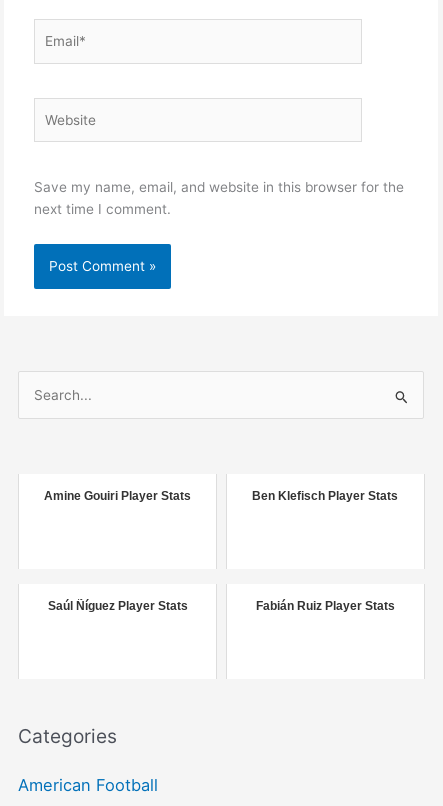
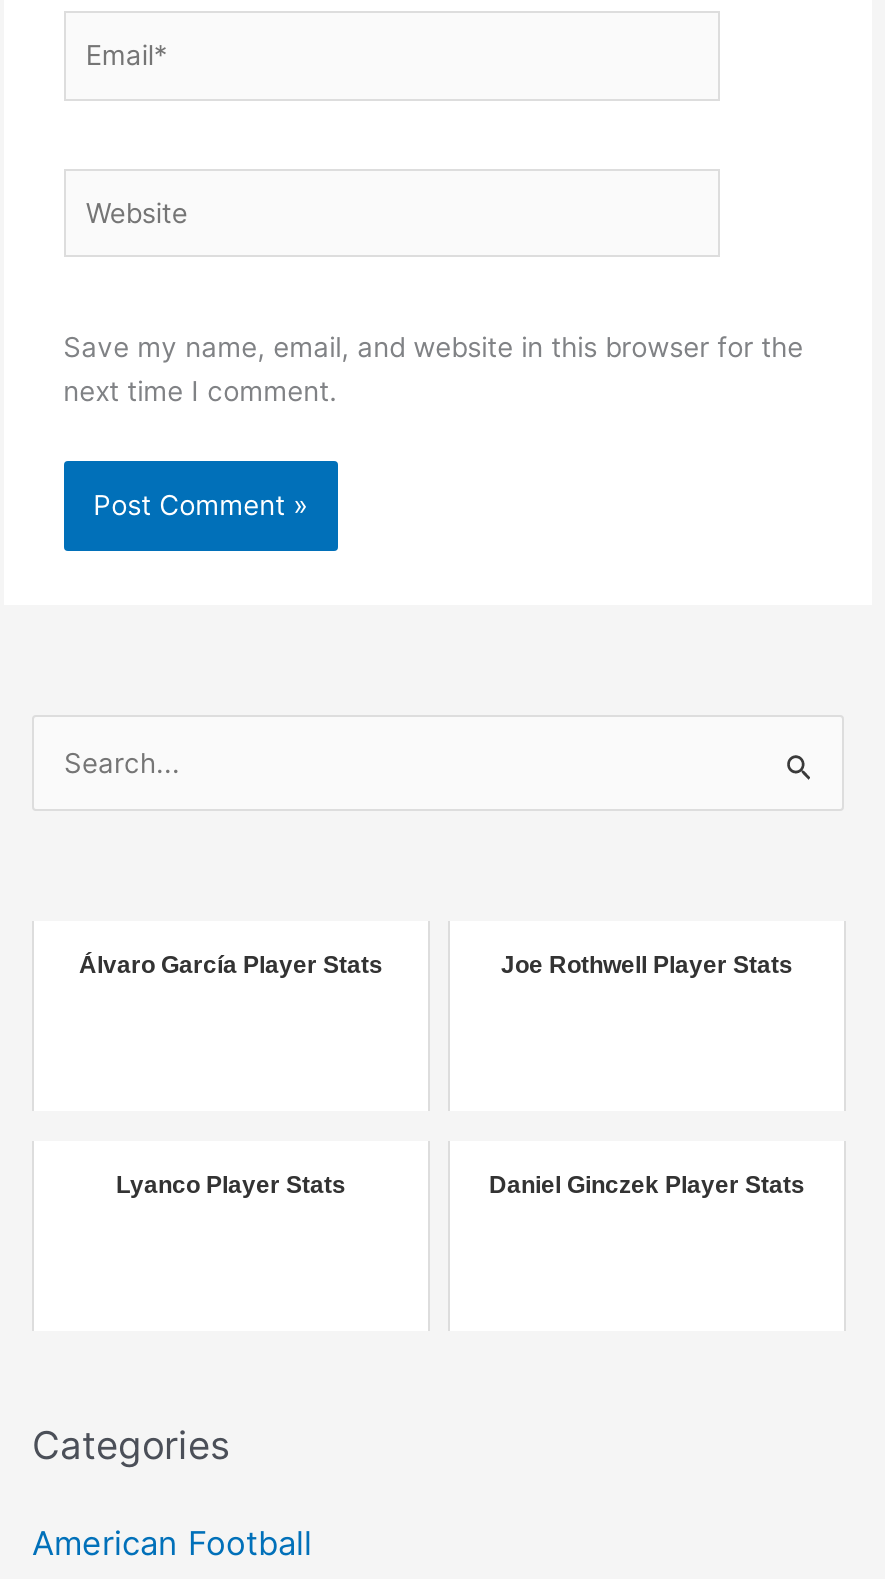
- Amine Gouiri Player Stats
- Ben Klefisch Player Stats
+ Álvaro García Player Stats
+ Joe Rothwell Player Stats

- Saúl Ñíguez Player Stats
- Fabián Ruiz Player Stats
+ Lyanco Player Stats
+ Daniel Ginczek Player Stats
